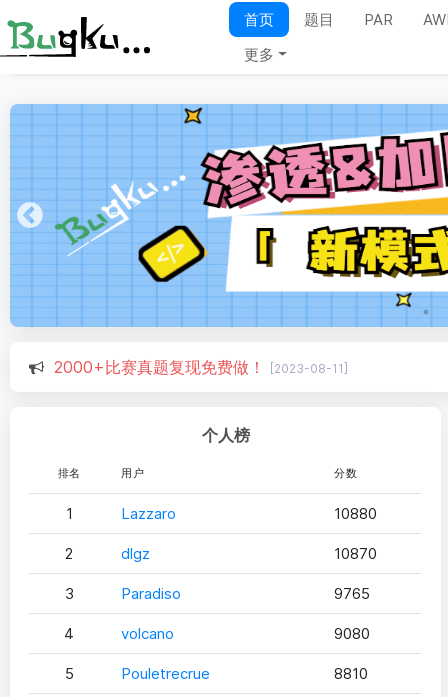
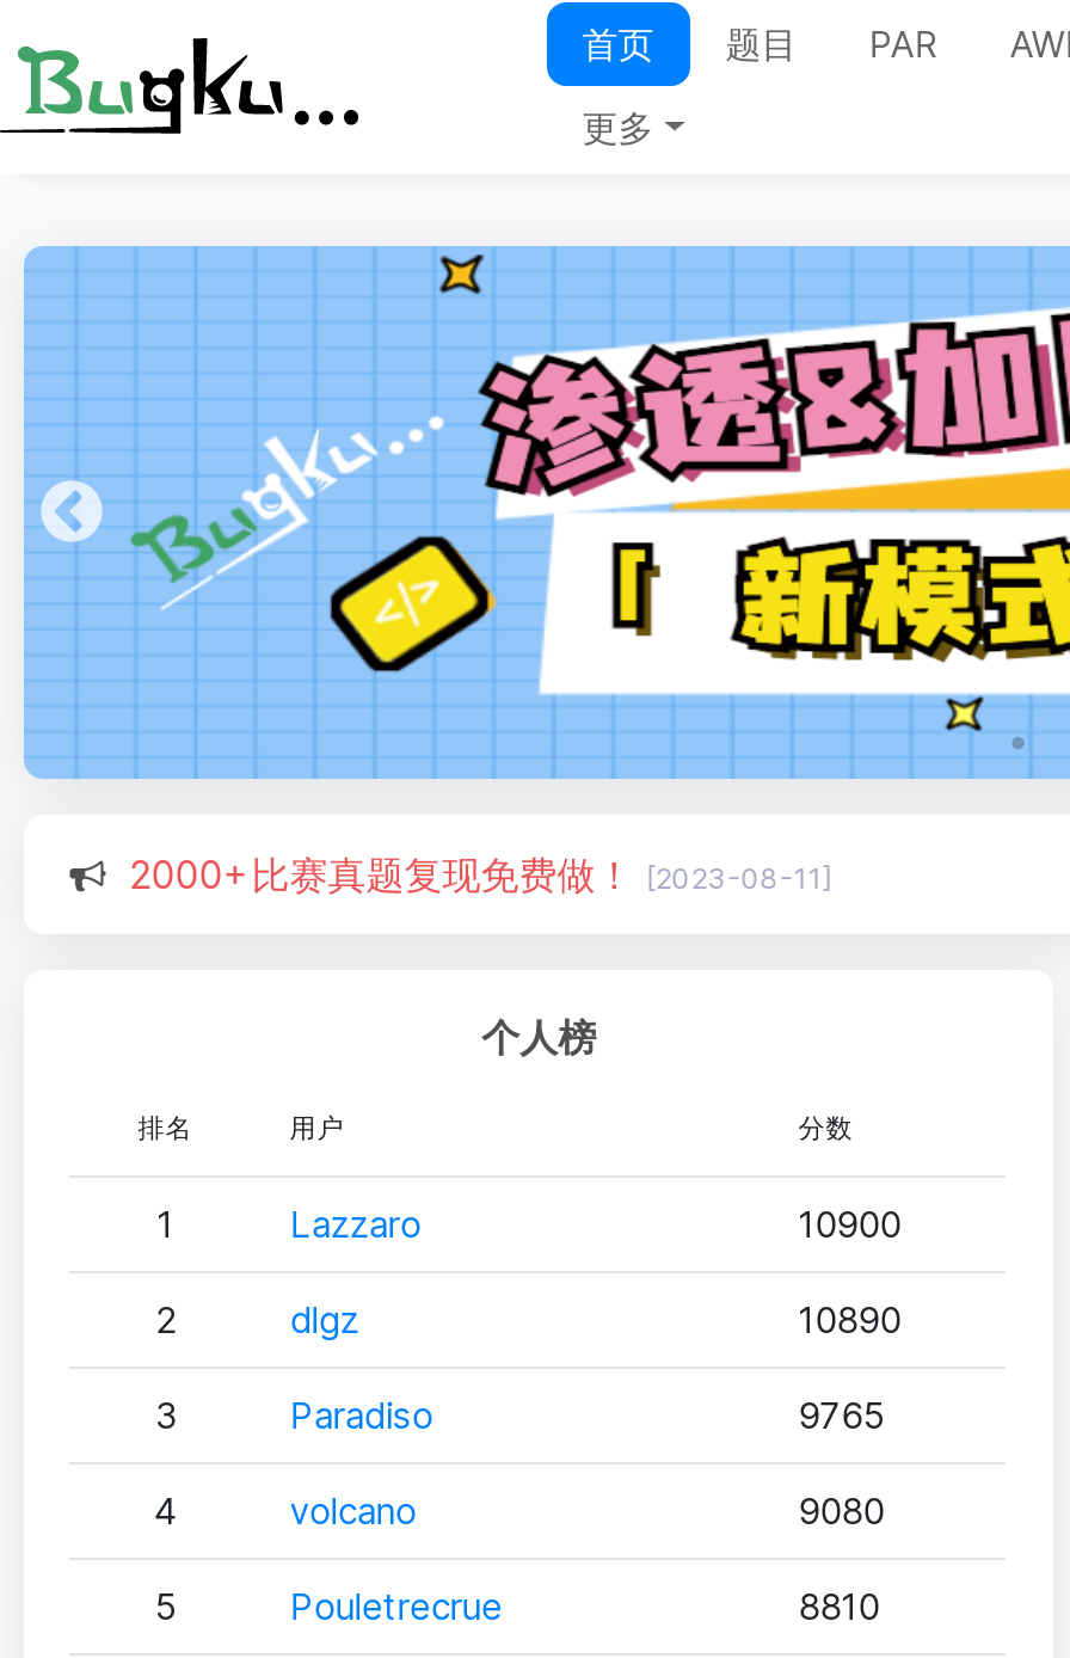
- 10880
+ 10900

- 10870
+ 10890
